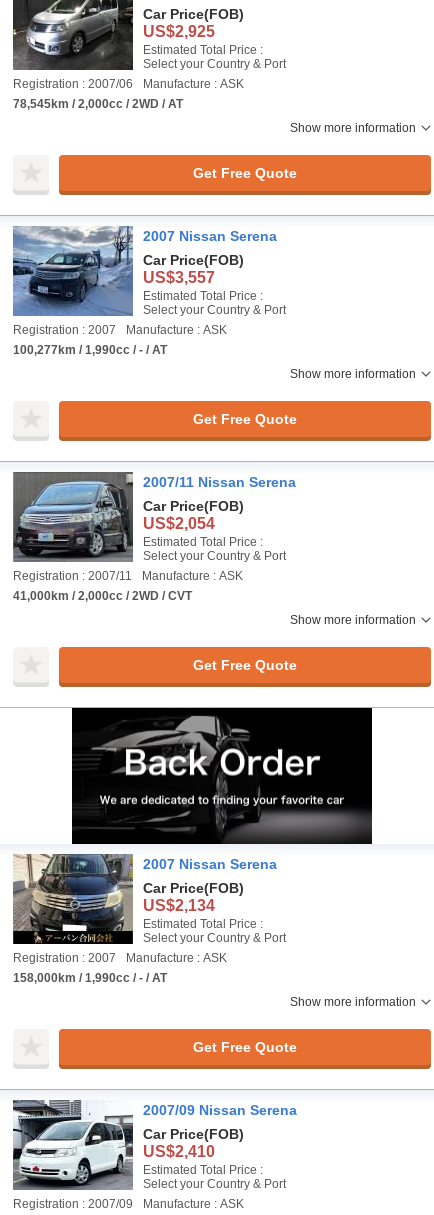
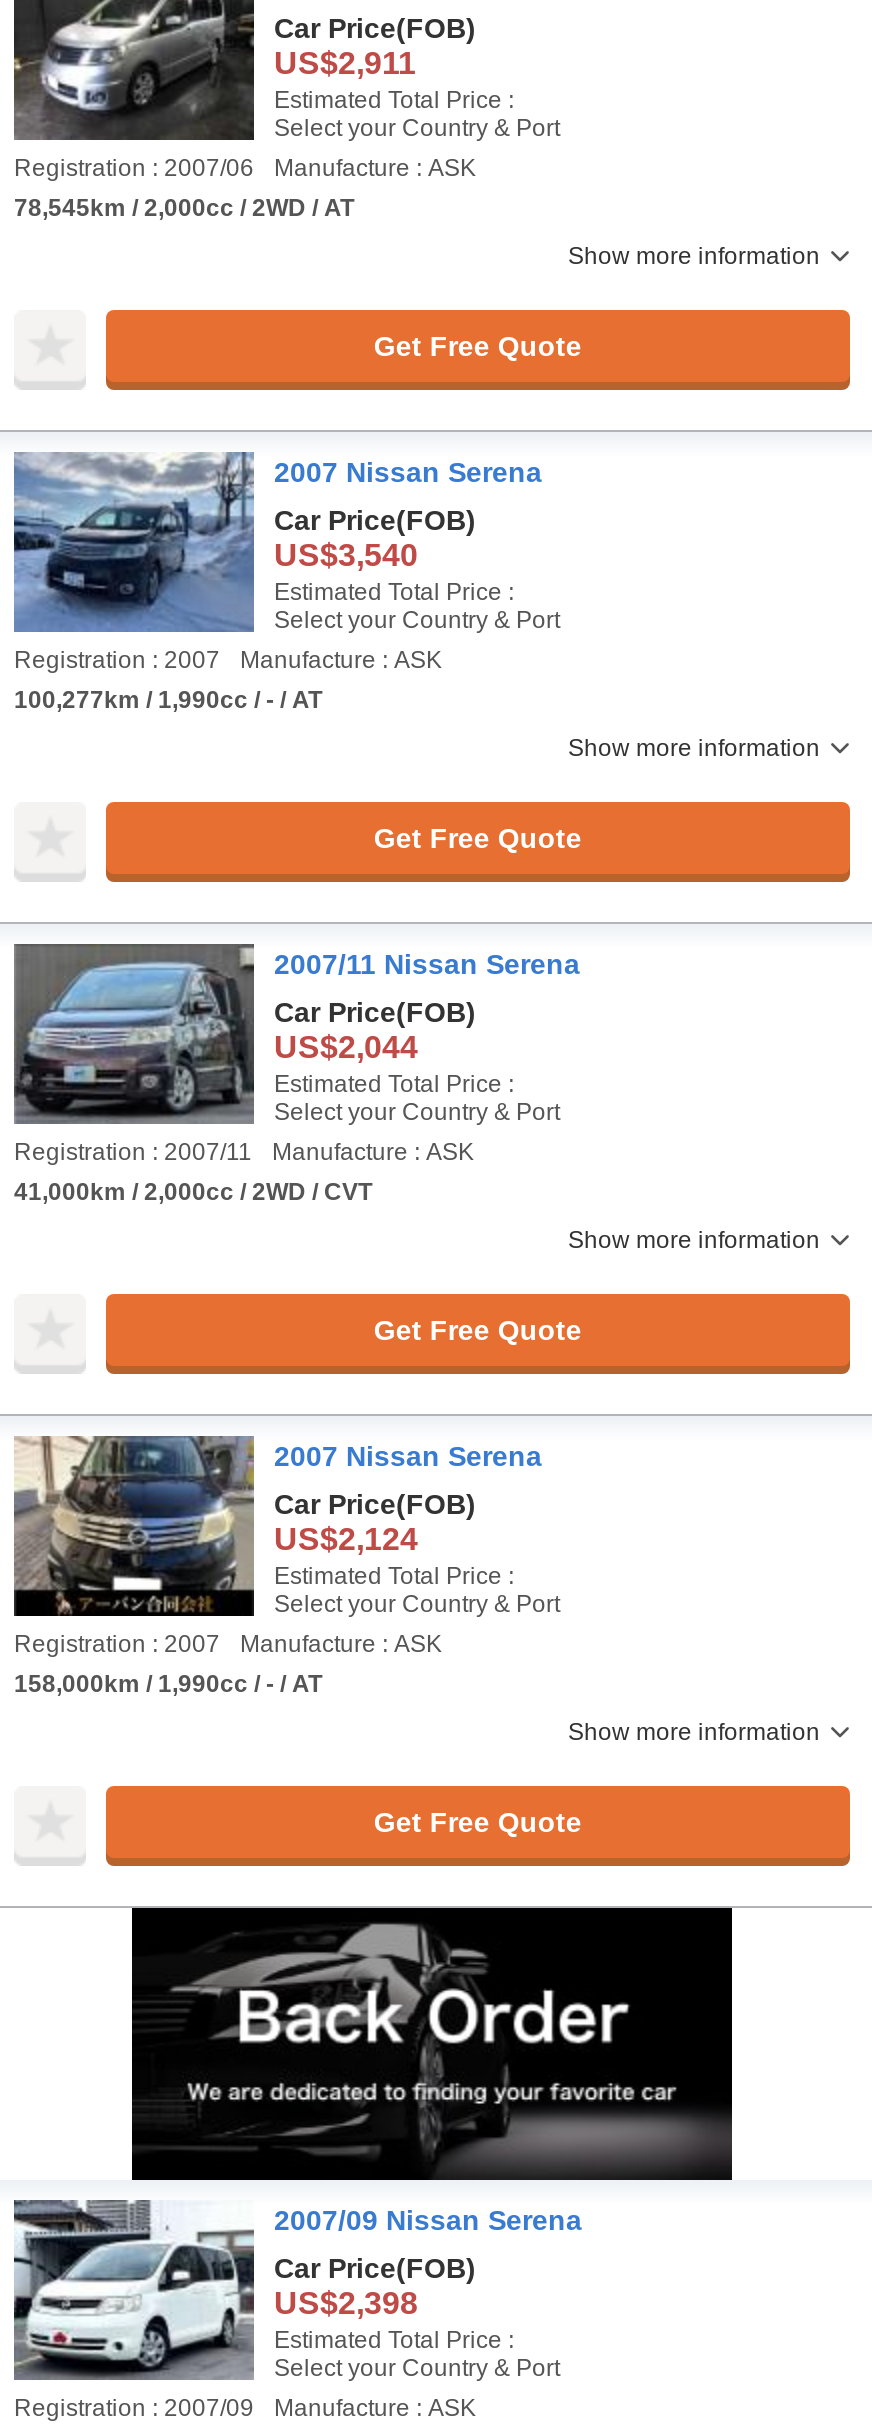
- US$2,925
+ US$2,911

- US$3,557
+ US$3,540

- US$2,054
+ US$2,044

moved down: [image]

moved up: [image] | Estimated Total Price : | Select your Country & Port | Registration : 2007 | Manufacture : ASK | 158,000km / 1,990cc / - / AT | Show more information | Get Free Quote

moved up: 2007 Nissan Serena | Car Price(FOB)

- US$2,134
+ US$2,124

- US$2,410
+ US$2,398
